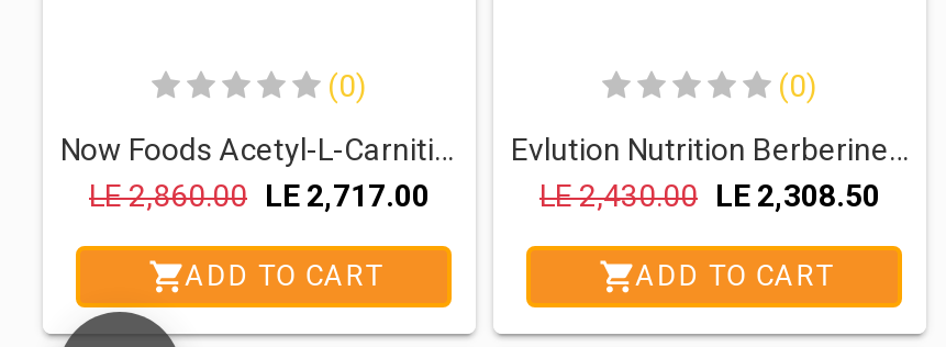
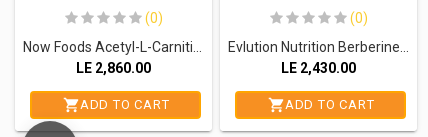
- LE2,860.00 LE 2,717.00
+ LE 2,860.00

- LE2,430.00 LE 2,308.50
+ LE 2,430.00
